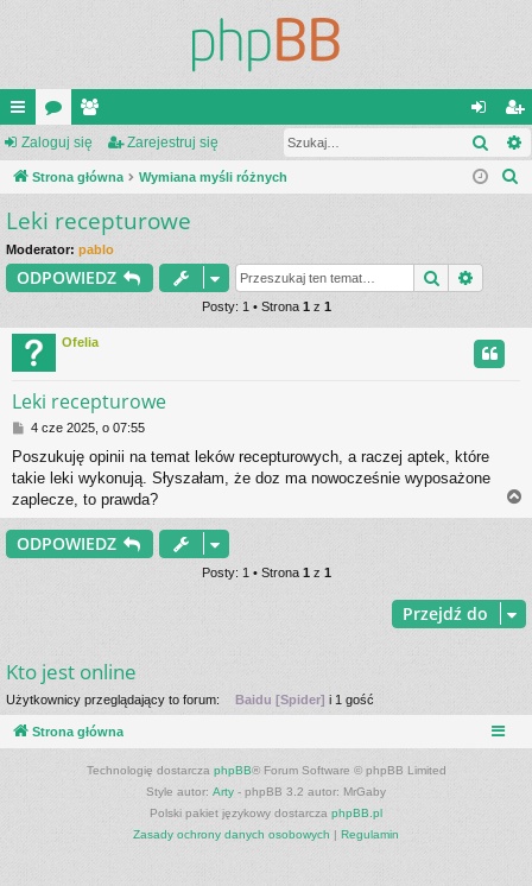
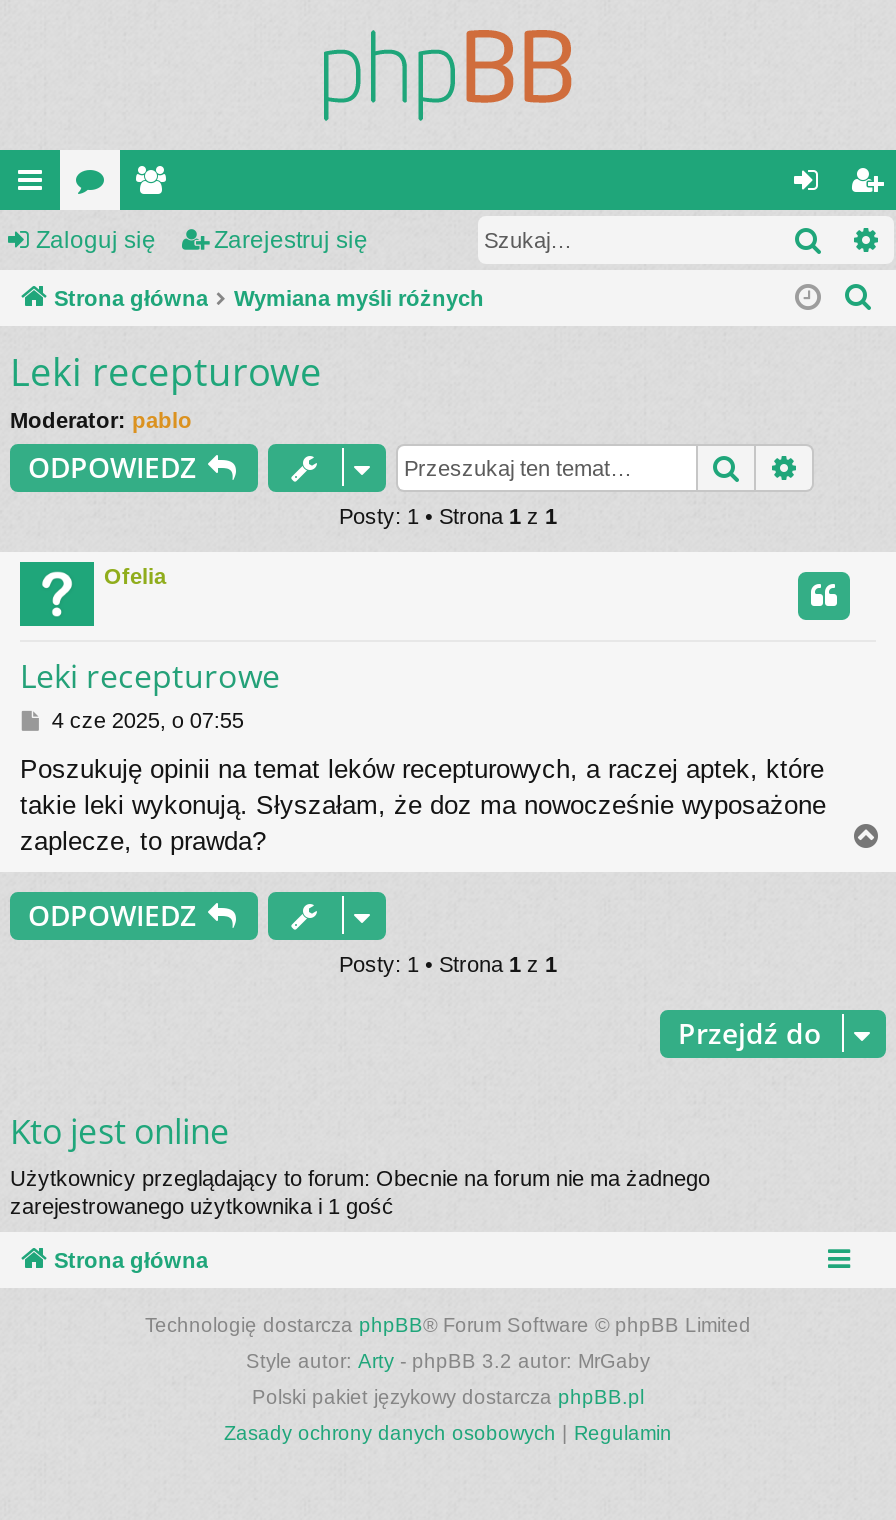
- Użytkownicy przeglądający to forum:
- Baidu [Spider] i 1 gość
+ Użytkownicy przeglądający to forum: Obecnie na forum nie ma żadnego
+ zarejestrowanego użytkownika i 1 gość
